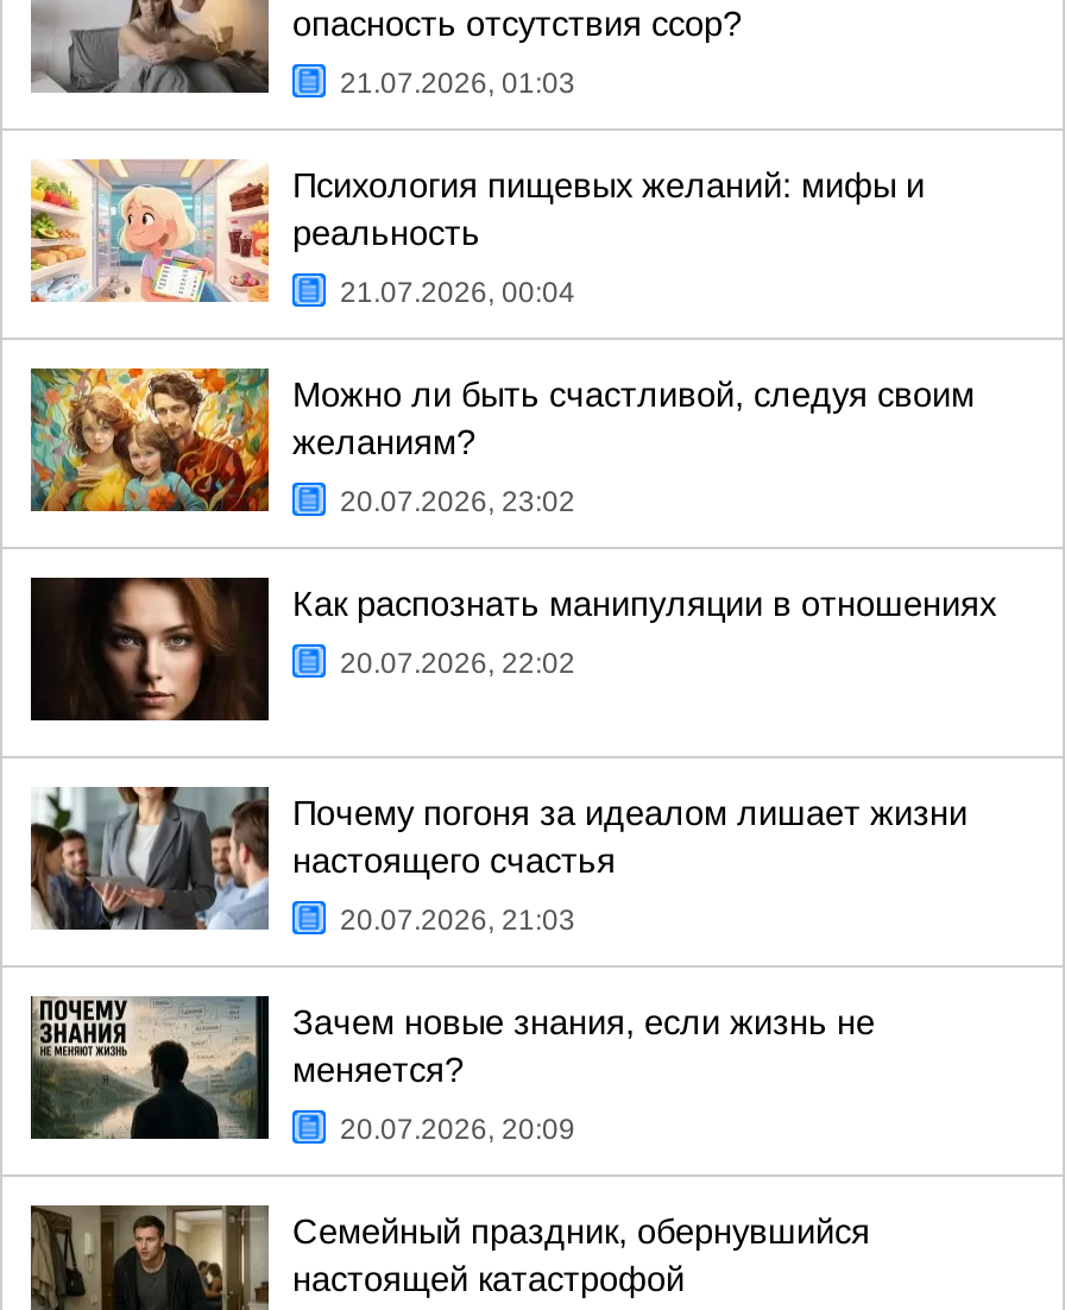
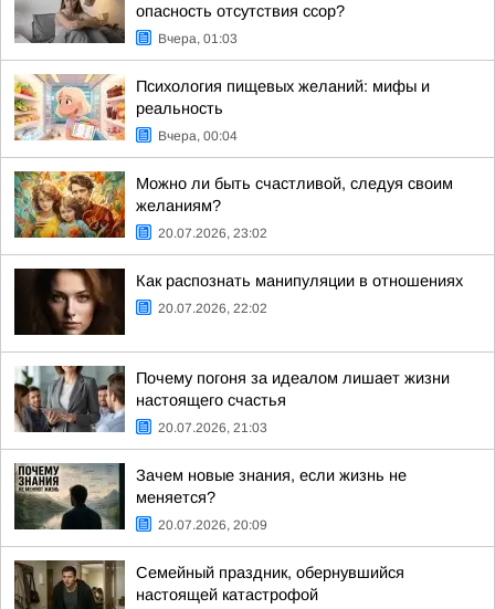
- 21.07.2026, 01:03
+ Вчера, 01:03

- 21.07.2026, 00:04
+ Вчера, 00:04
